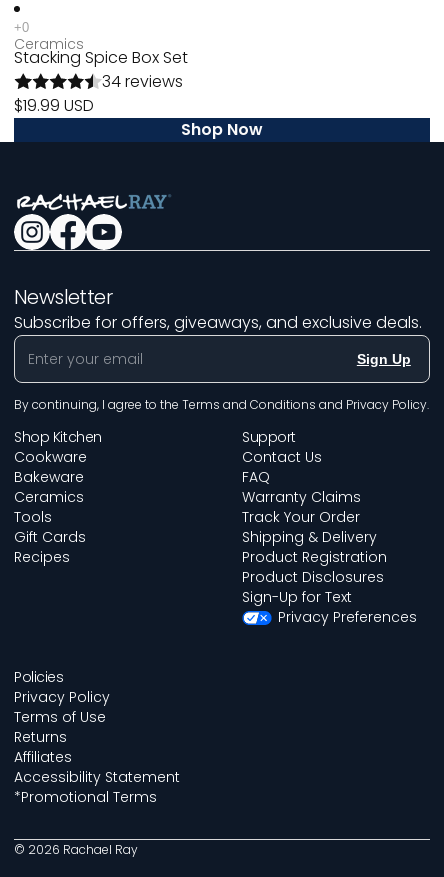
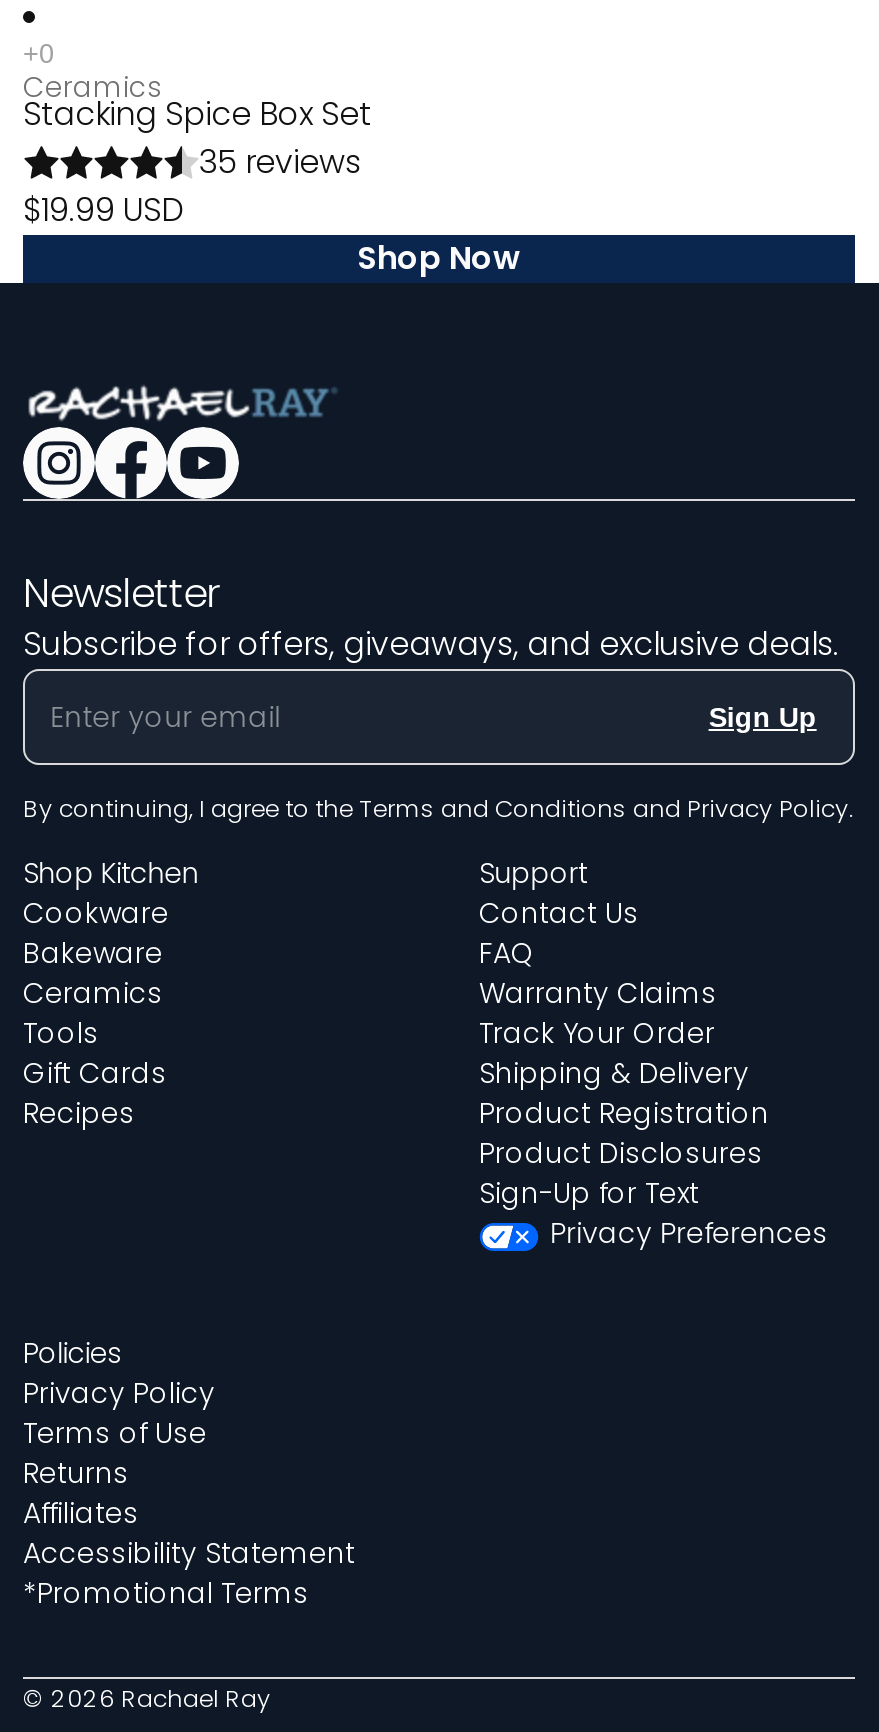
- 34 reviews
+ 35 reviews
